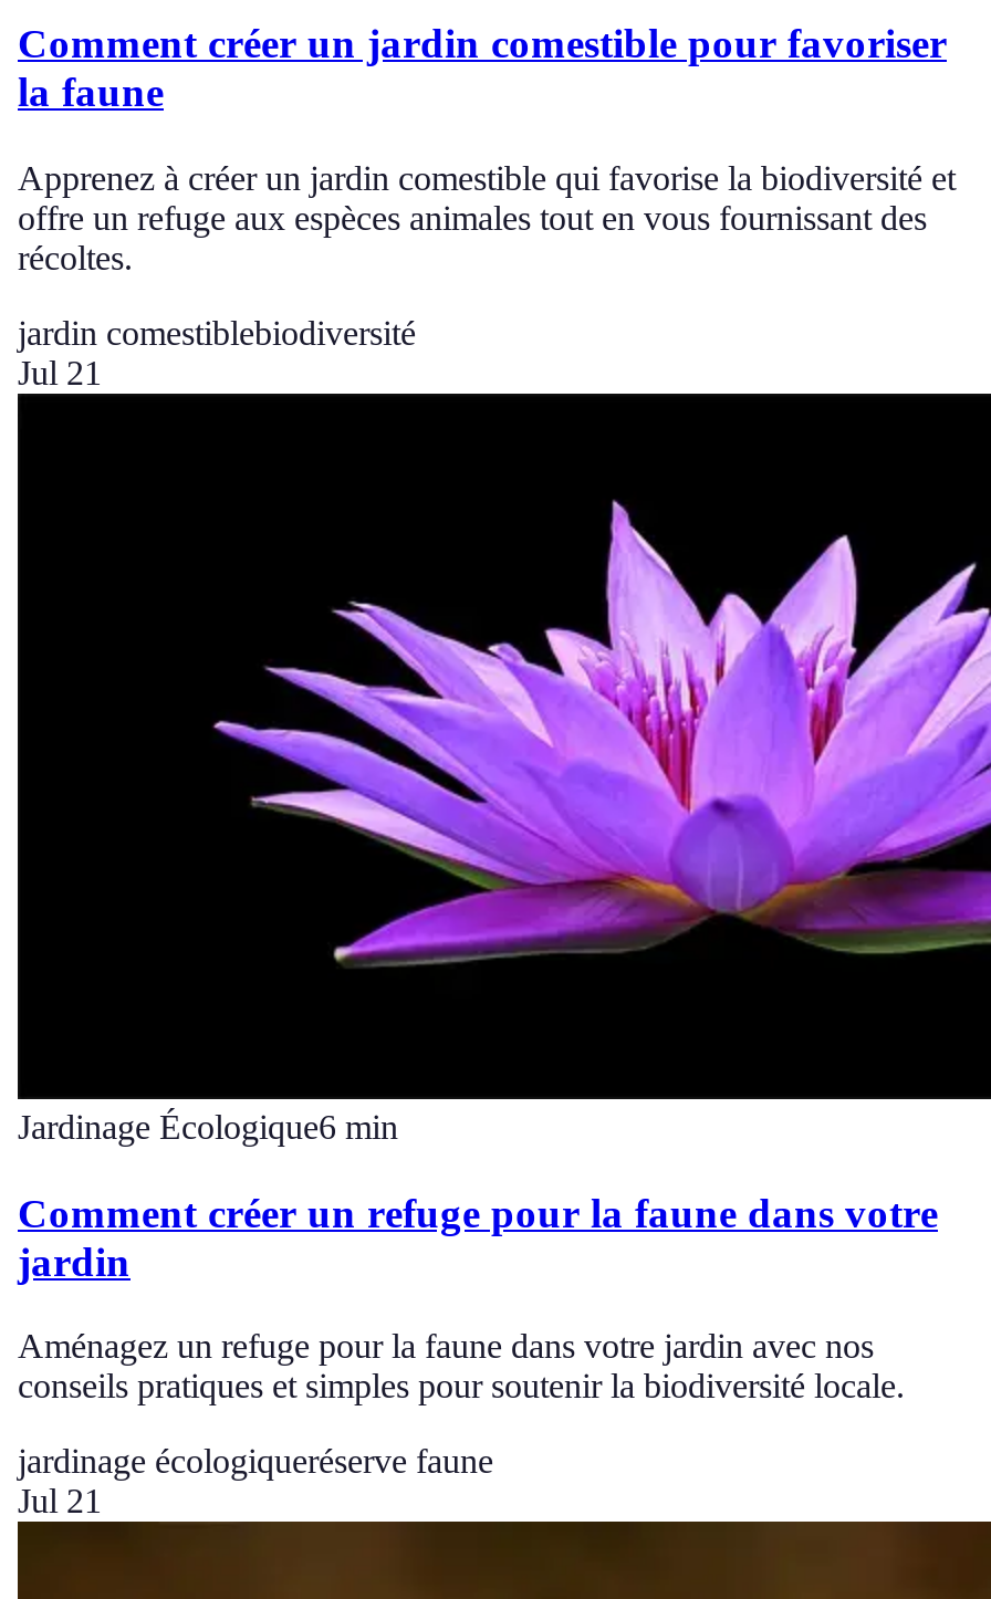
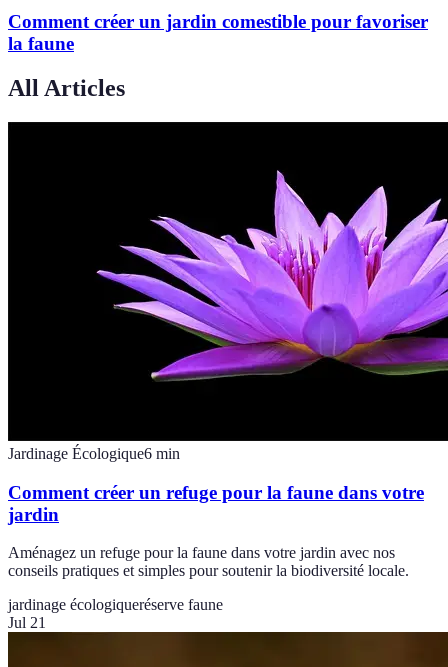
- Apprenez à créer un jardin comestible qui favorise la biodiversité et
- offre un refuge aux espèces animales tout en vous fournissant des
- récoltes.
- jardin comestiblebiodiversité
- Jul 21
+ All Articles
